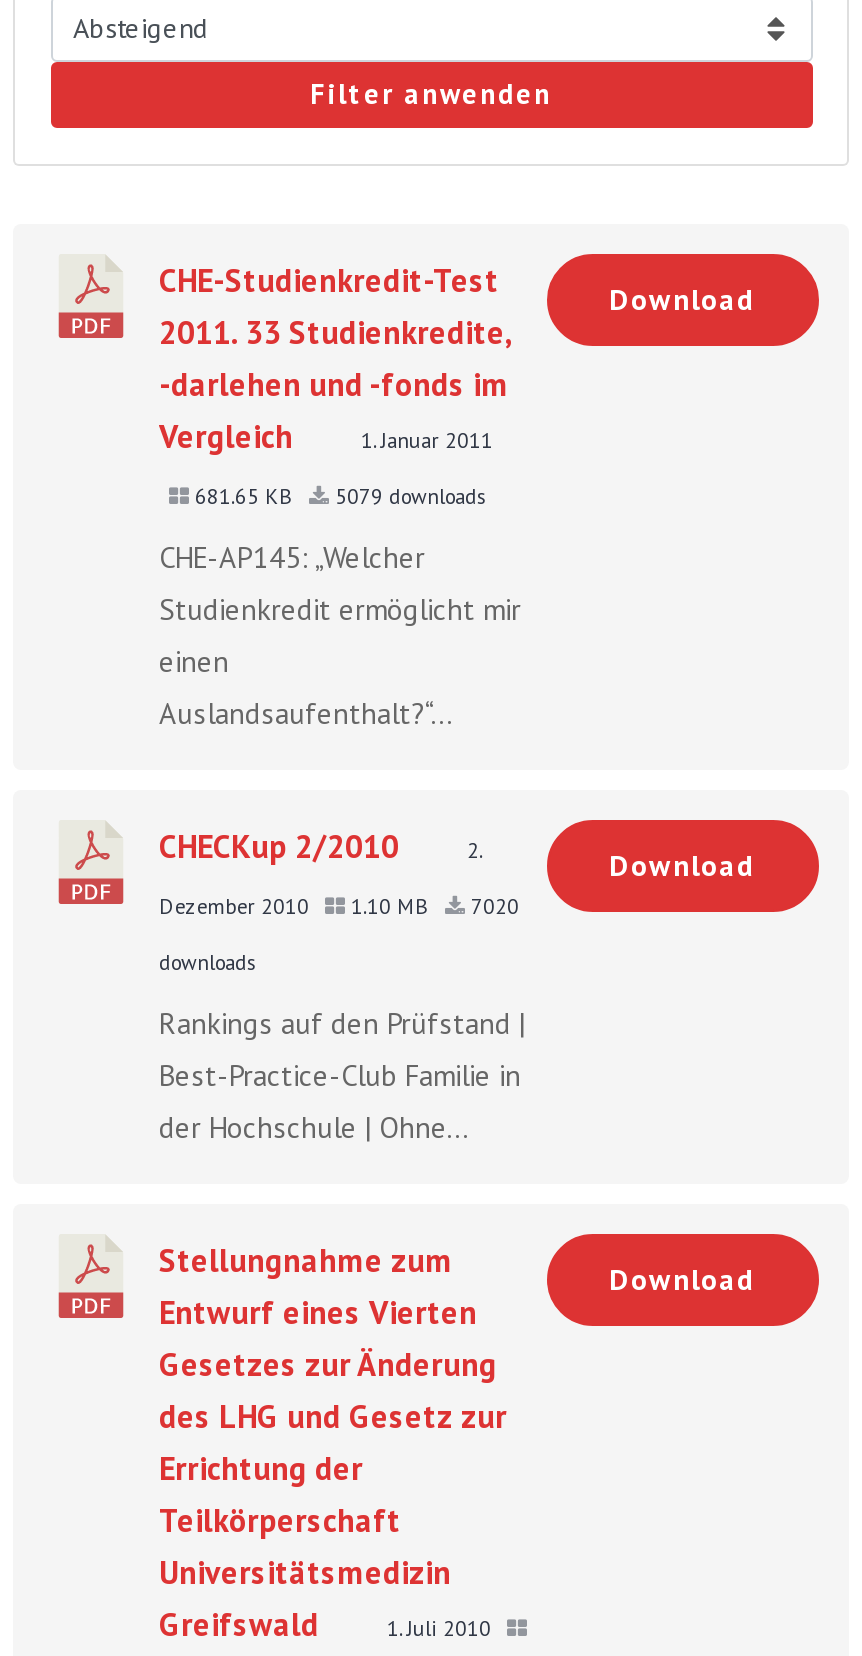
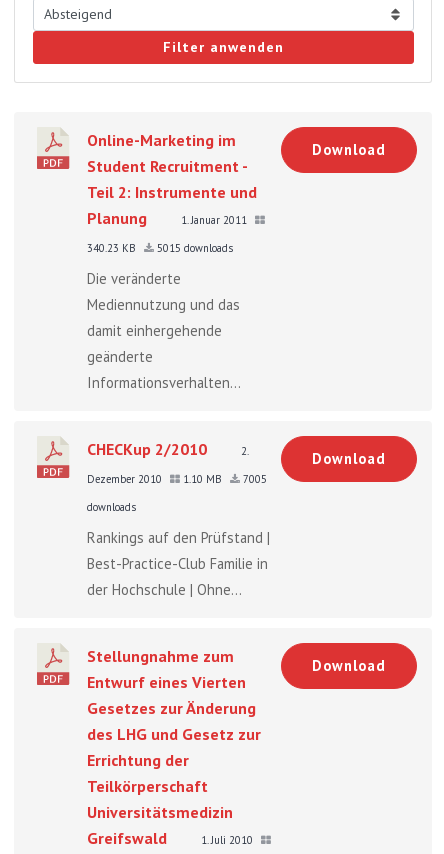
- CHE-Studienkredit-Test
- 2011. 33 Studienkredite,
- -darlehen und -fonds im
- Vergleich
+ Online-Marketing im
+ Student Recruitment -
+ Teil 2: Instrumente und
+ Planung

- 681.65 KB
- 5079 downloads
+ 340.23 KB
+ 5015 downloads

- CHE-AP145: „Welcher
- Studienkredit ermöglicht mir
- einen
- Auslandsaufenthalt?“...
+ Die veränderte
+ Mediennutzung und das
+ damit einhergehende
+ geänderte
+ Informationsverhalten...

- Dezember 2010 1.10 MB 7020
+ Dezember 2010 1.10 MB 7005
